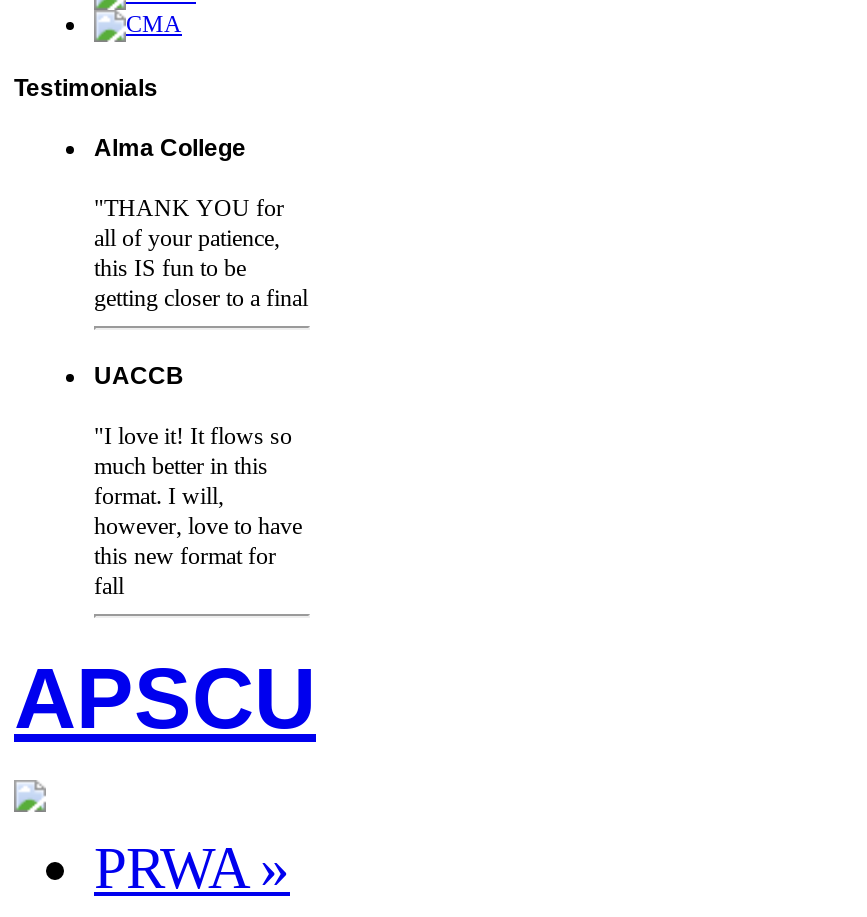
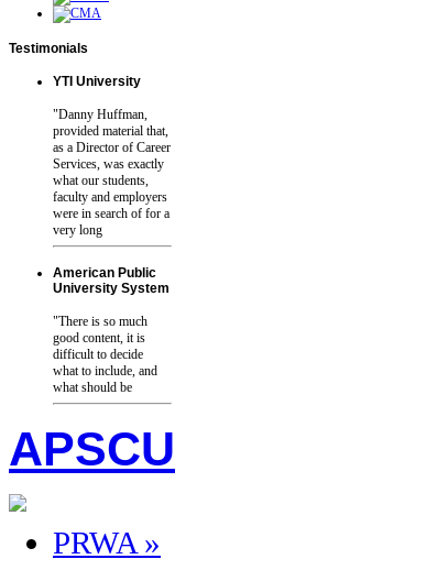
- Alma College
+ YTI University

- "THANK YOU for
- all of your patience,
- this IS fun to be
- getting closer to a final
+ "Danny Huffman,
+ provided material that,
+ as a Director of Career
+ Services, was exactly
+ what our students,
+ faculty and employers
+ were in search of for a
+ very long

- UACCB
+ American Public
+ University System

- "I love it! It flows so
- much better in this
- format. I will,
- however, love to have
- this new format for
- fall
+ "There is so much
+ good content, it is
+ difficult to decide
+ what to include, and
+ what should be
